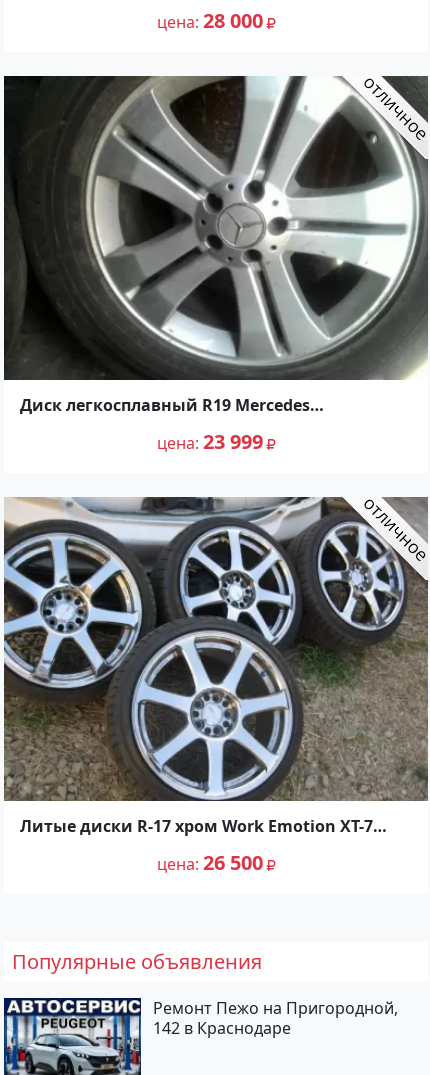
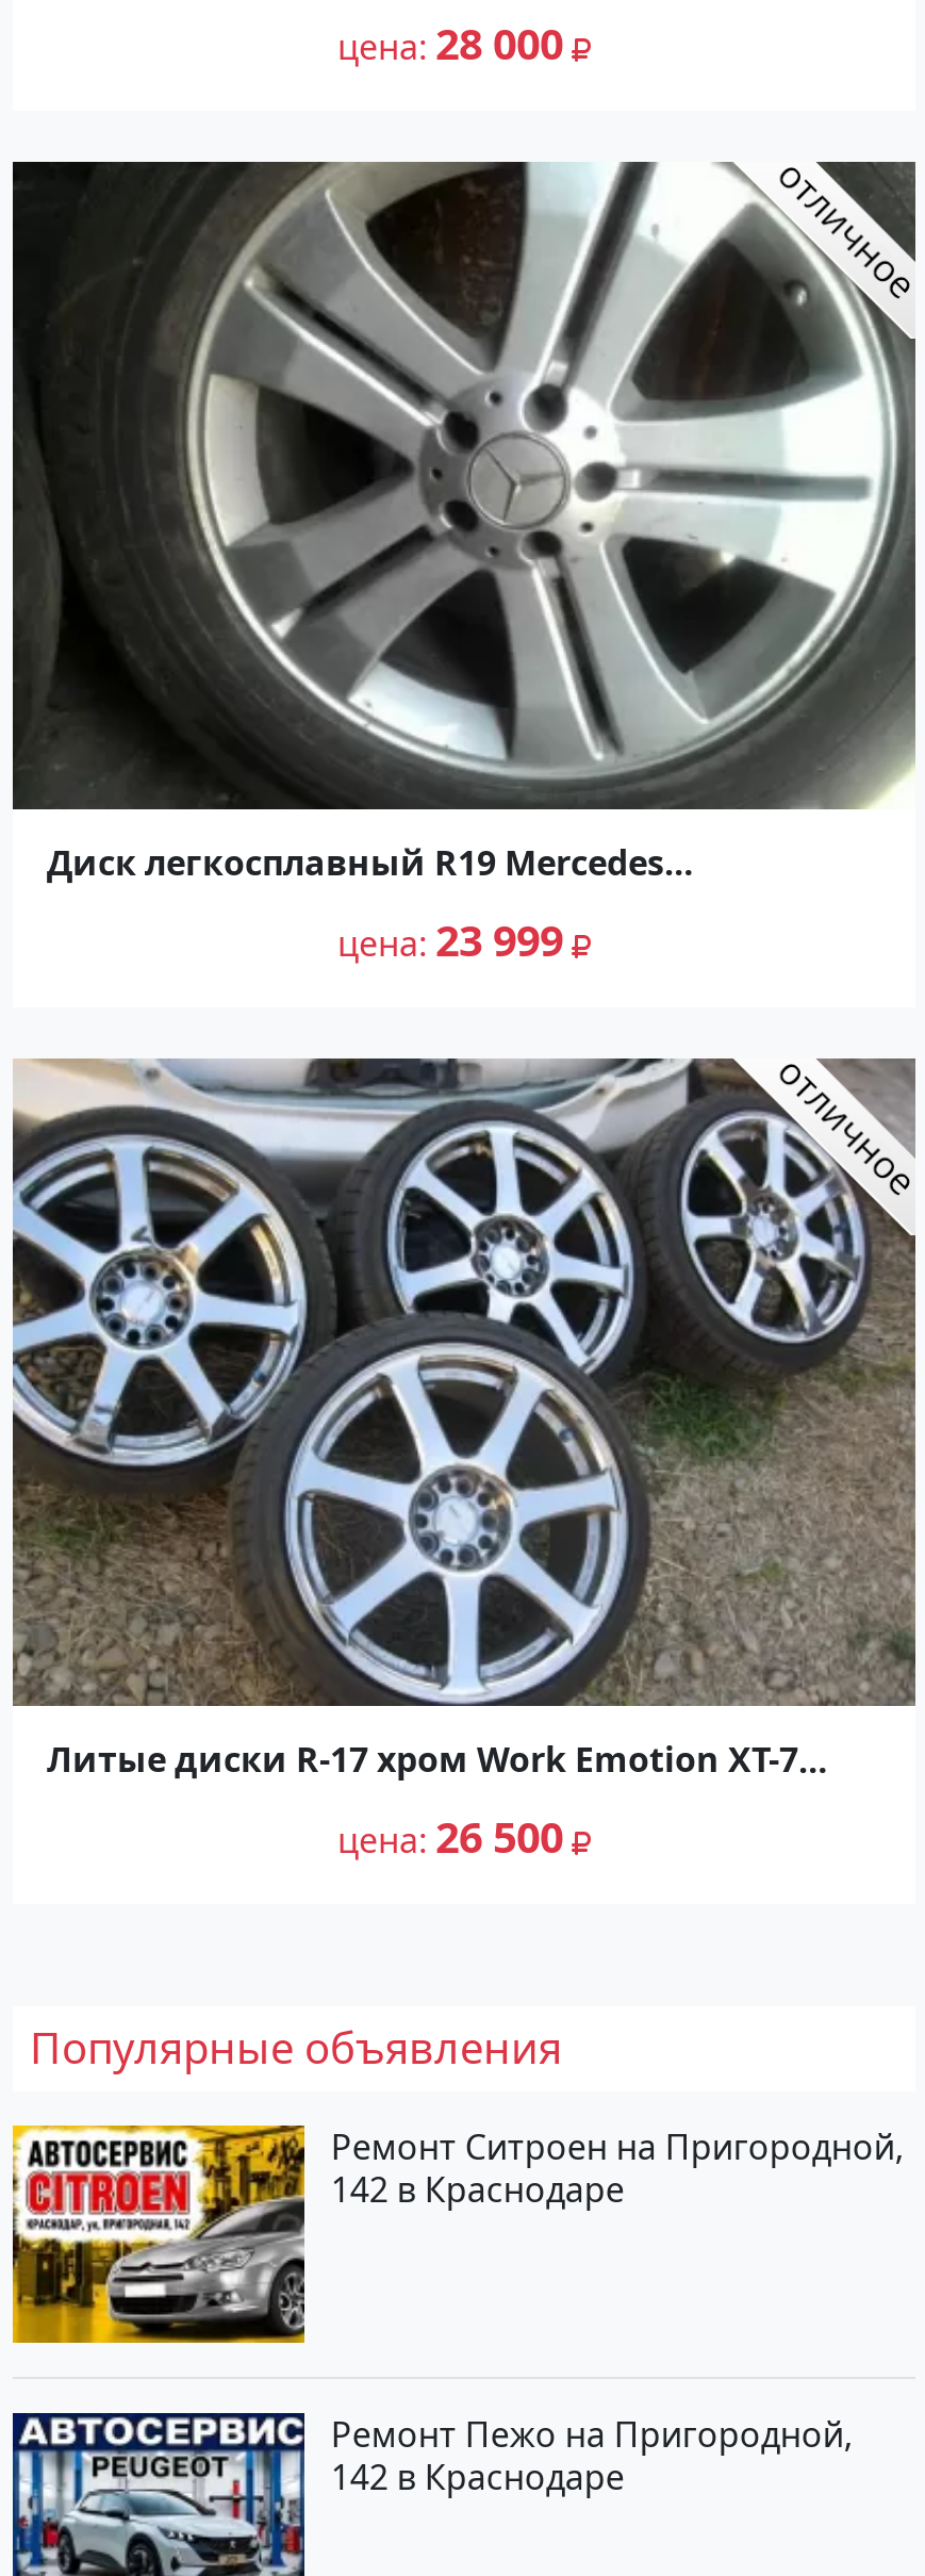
+ [image]
+ Ремонт Ситроен на Пригородной,
+ 142 в Краснодаре
